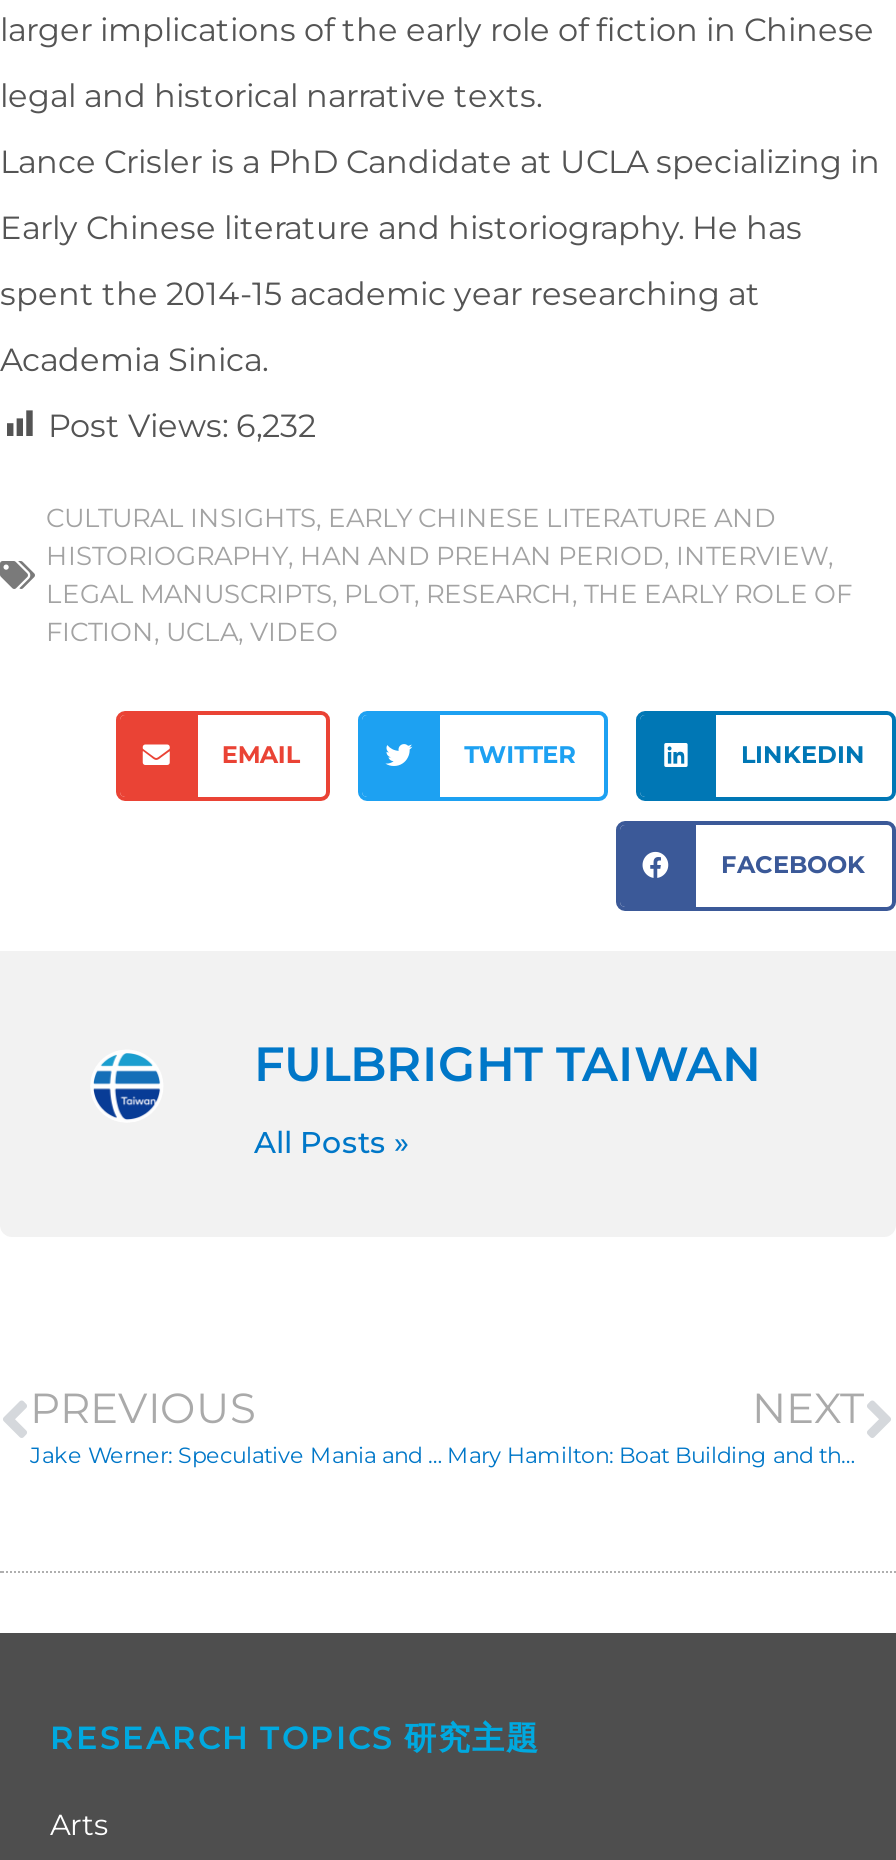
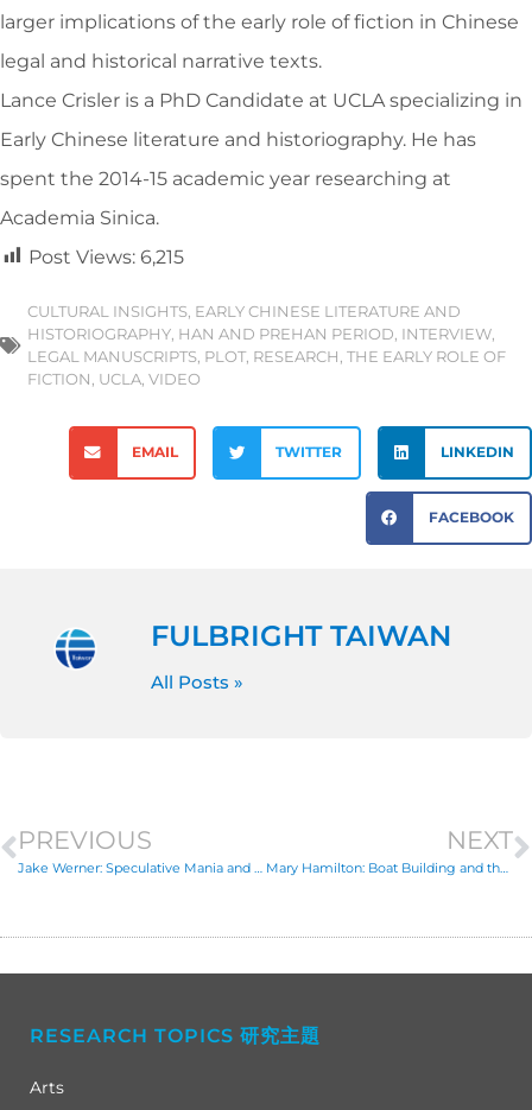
- Post Views: 6,232
+ Post Views: 6,215
